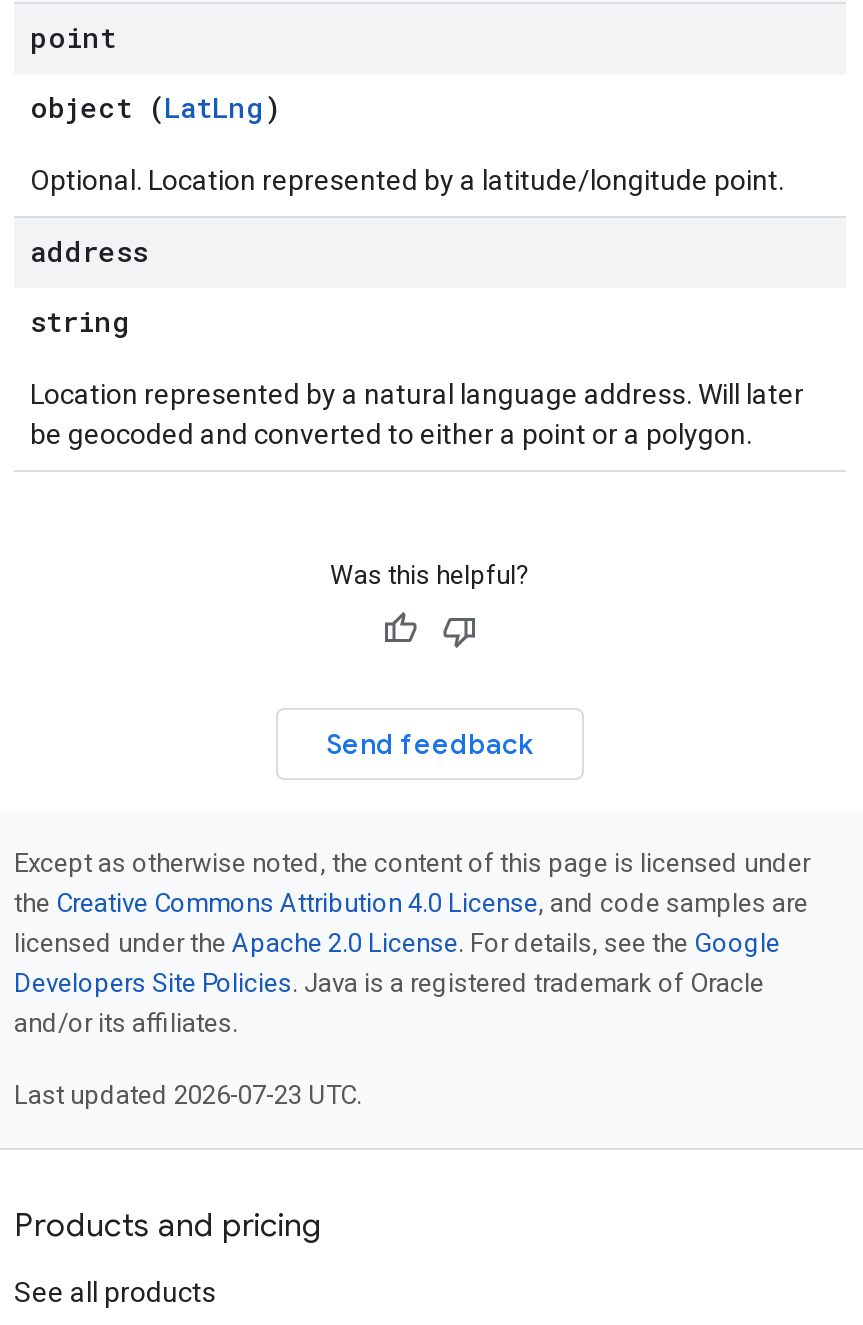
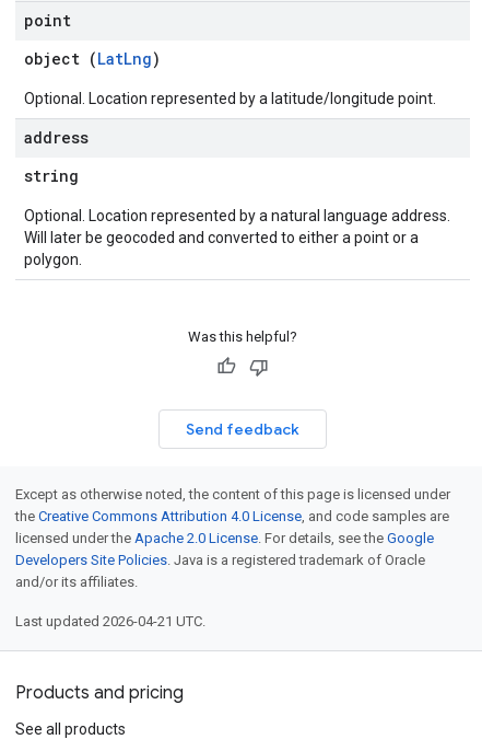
- Location represented by a natural language address. Will later
- be geocoded and converted to either a point or a polygon.
+ Optional. Location represented by a natural language address.
+ Will later be geocoded and converted to either a point or a
+ polygon.

- Last updated 2026-07-23 UTC.
+ Last updated 2026-04-21 UTC.
